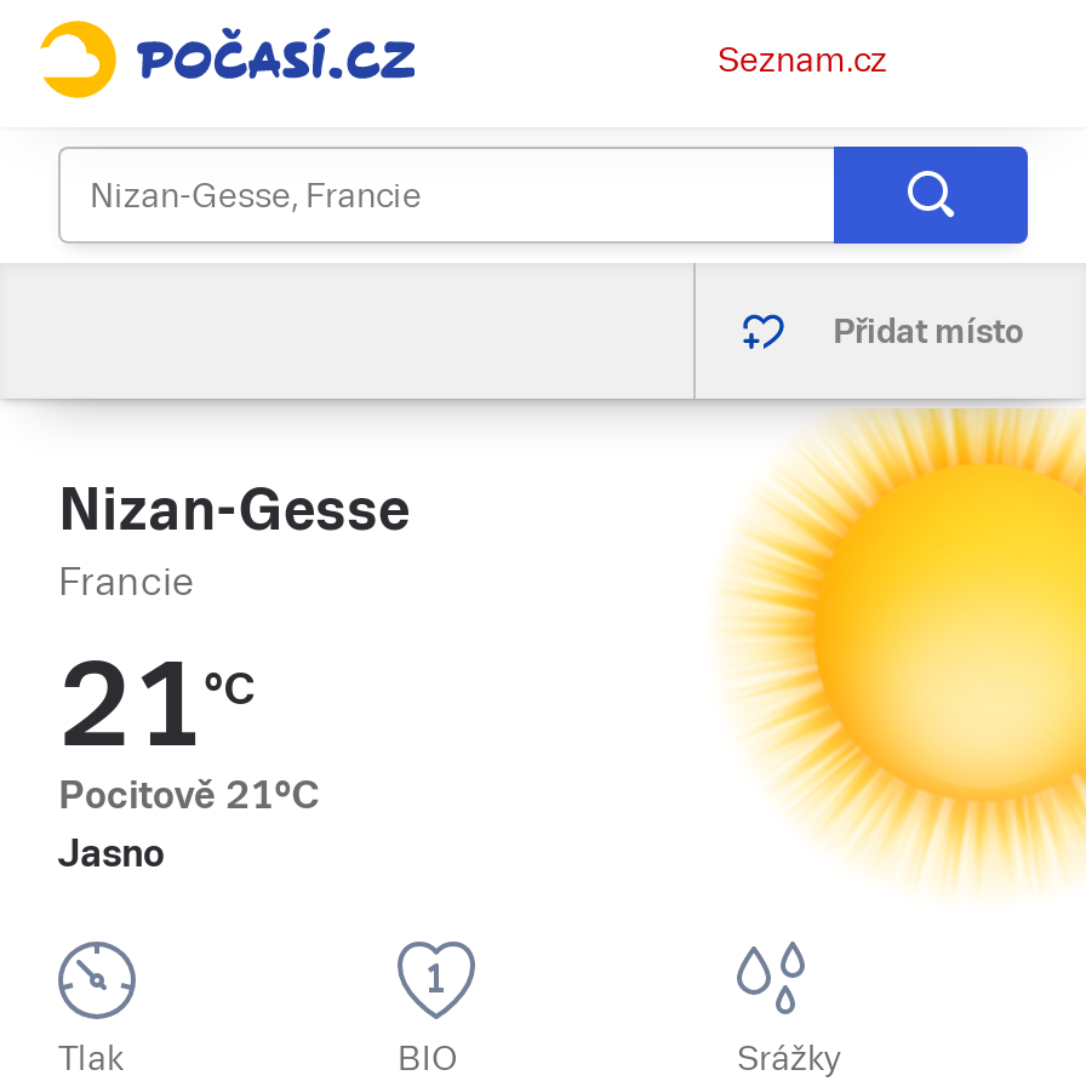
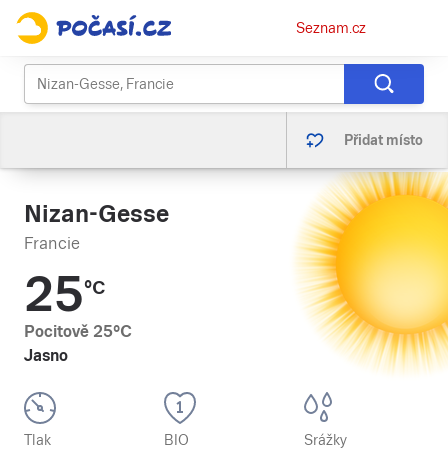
- 21°C
+ 25°C

- Pocitově 21°C
+ Pocitově 25°C
